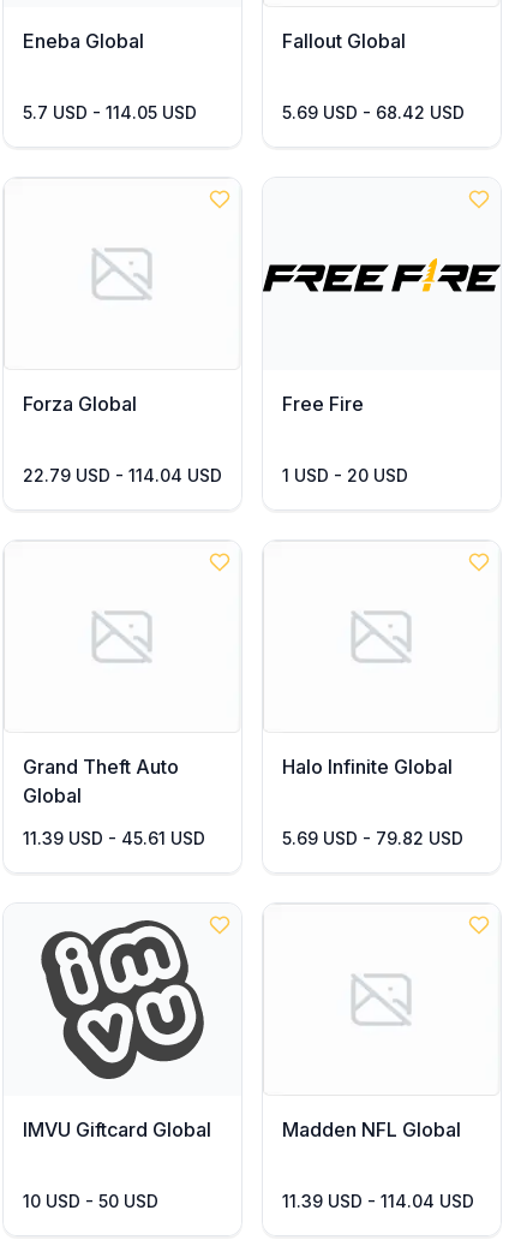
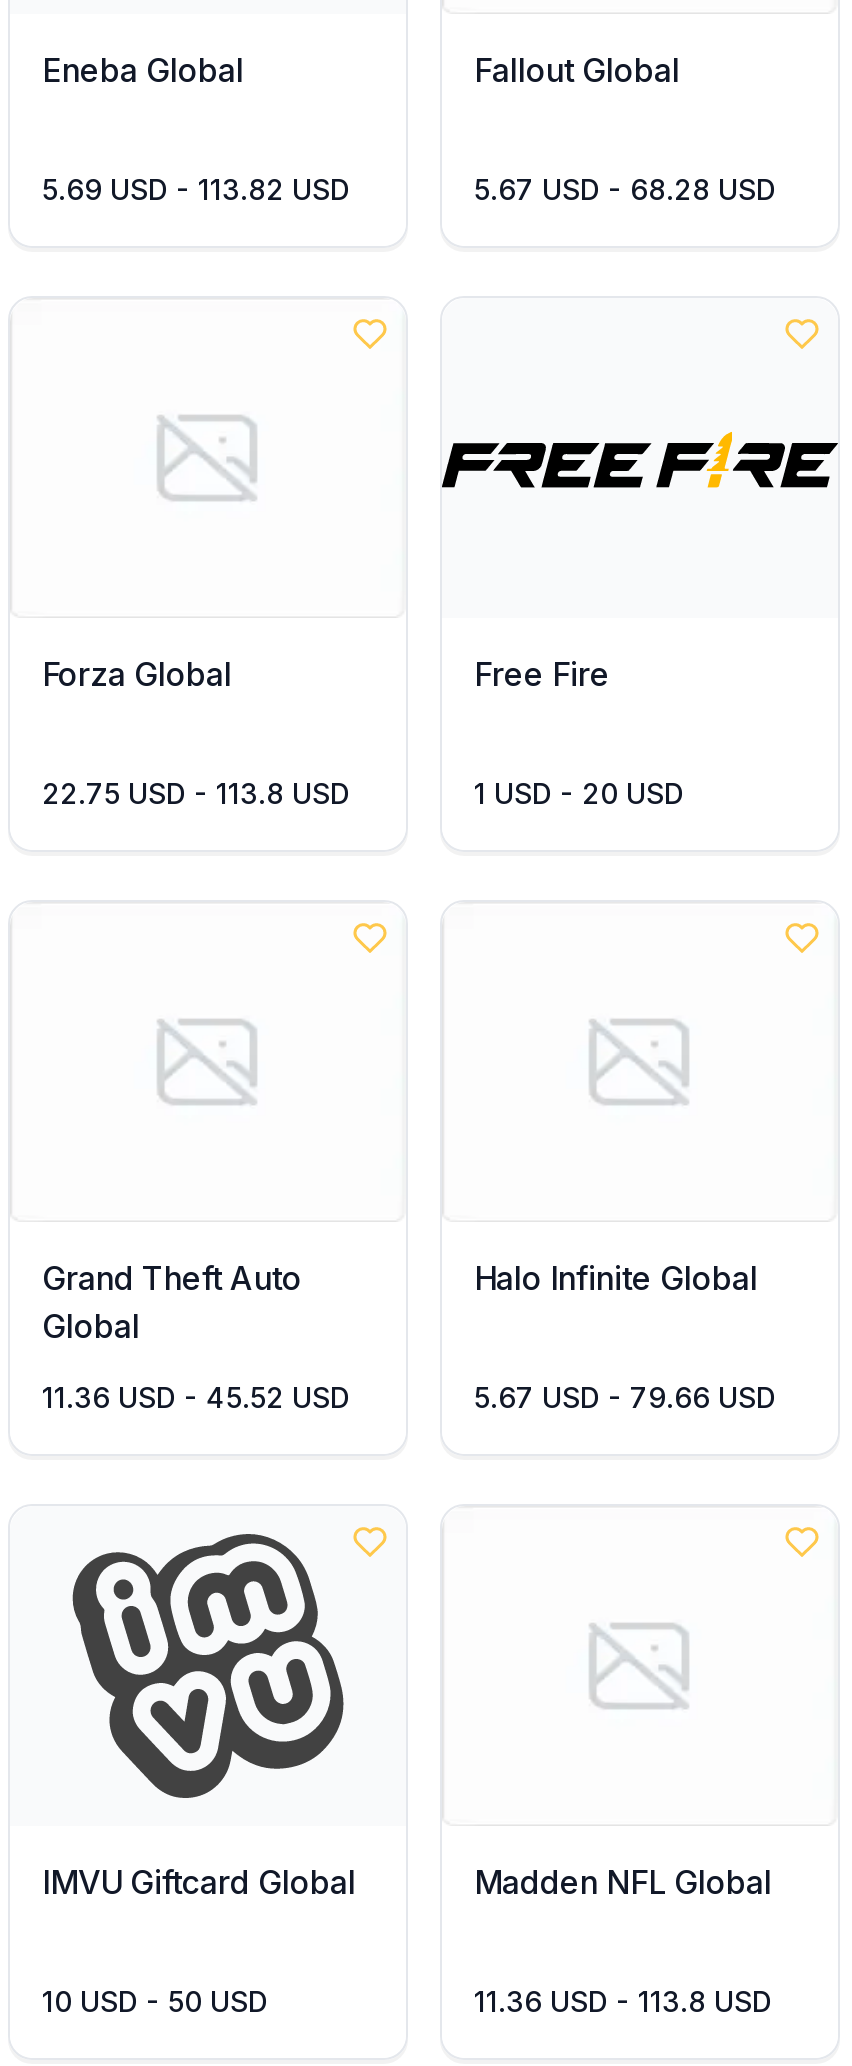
- 5.7 USD - 114.05 USD
+ 5.69 USD - 113.82 USD

- 5.69 USD - 68.42 USD
+ 5.67 USD - 68.28 USD

- 22.79 USD - 114.04 USD
+ 22.75 USD - 113.8 USD

- 11.39 USD - 45.61 USD
+ 11.36 USD - 45.52 USD

- 5.69 USD - 79.82 USD
+ 5.67 USD - 79.66 USD

- 11.39 USD - 114.04 USD
+ 11.36 USD - 113.8 USD
